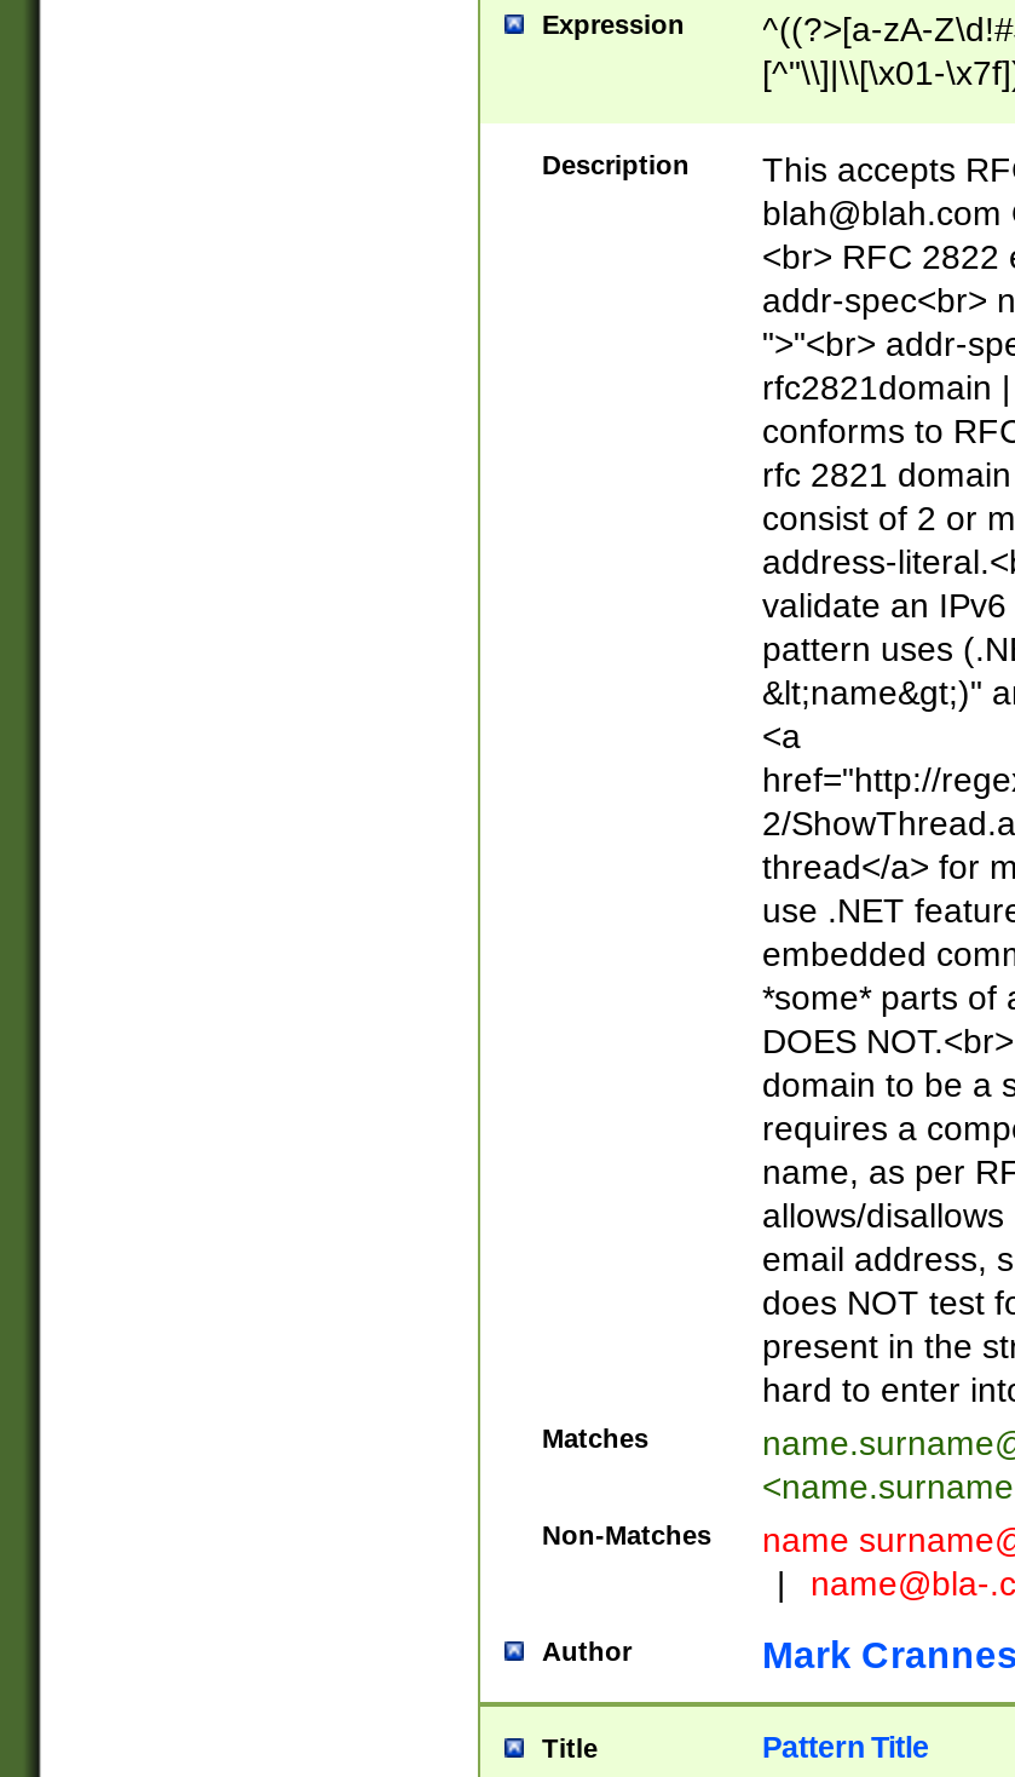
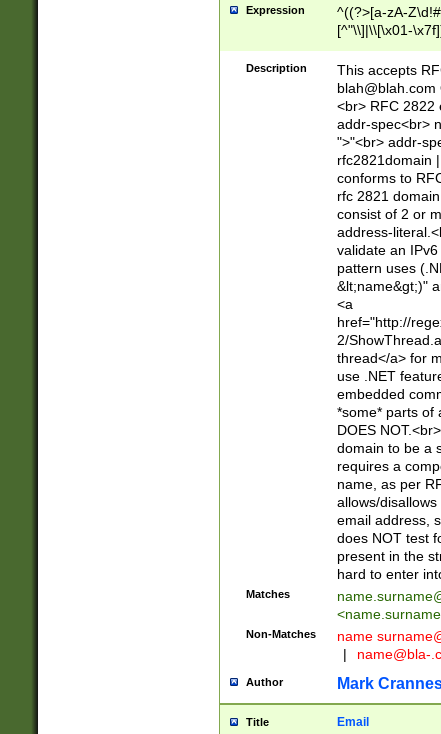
- Pattern Title
+ Email
